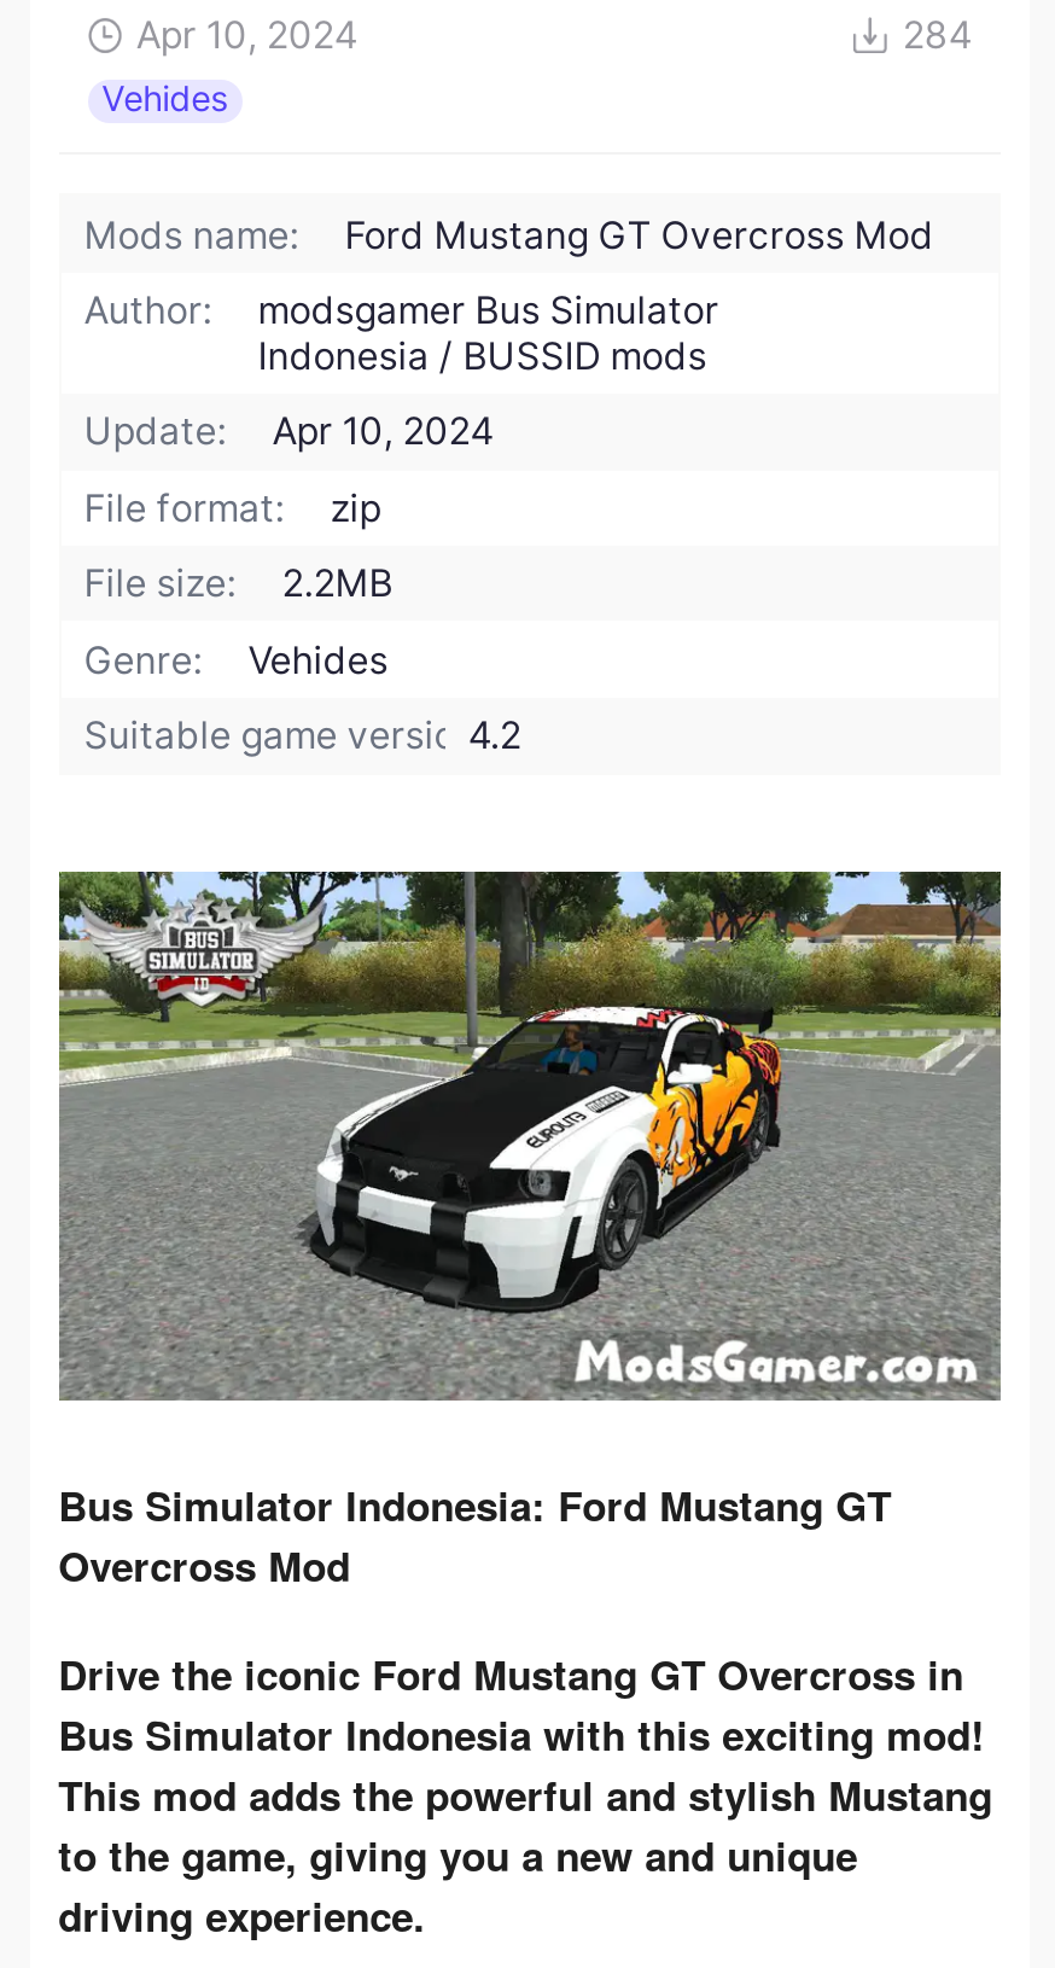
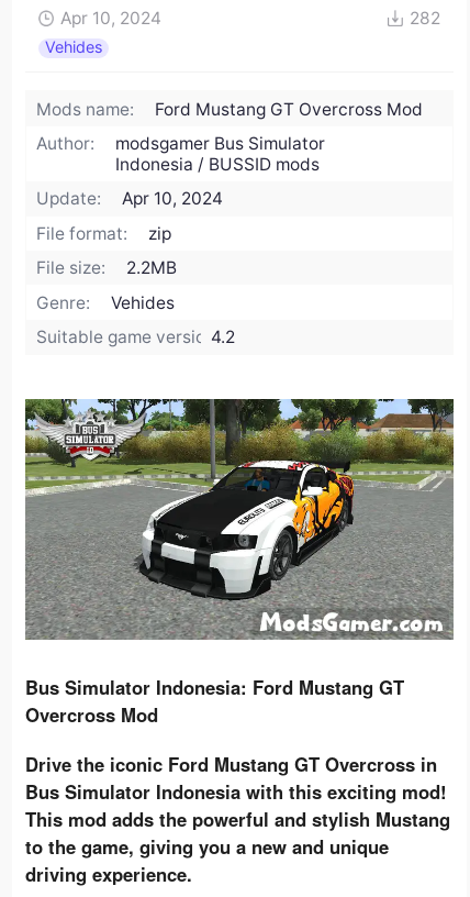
- 284
+ 282
